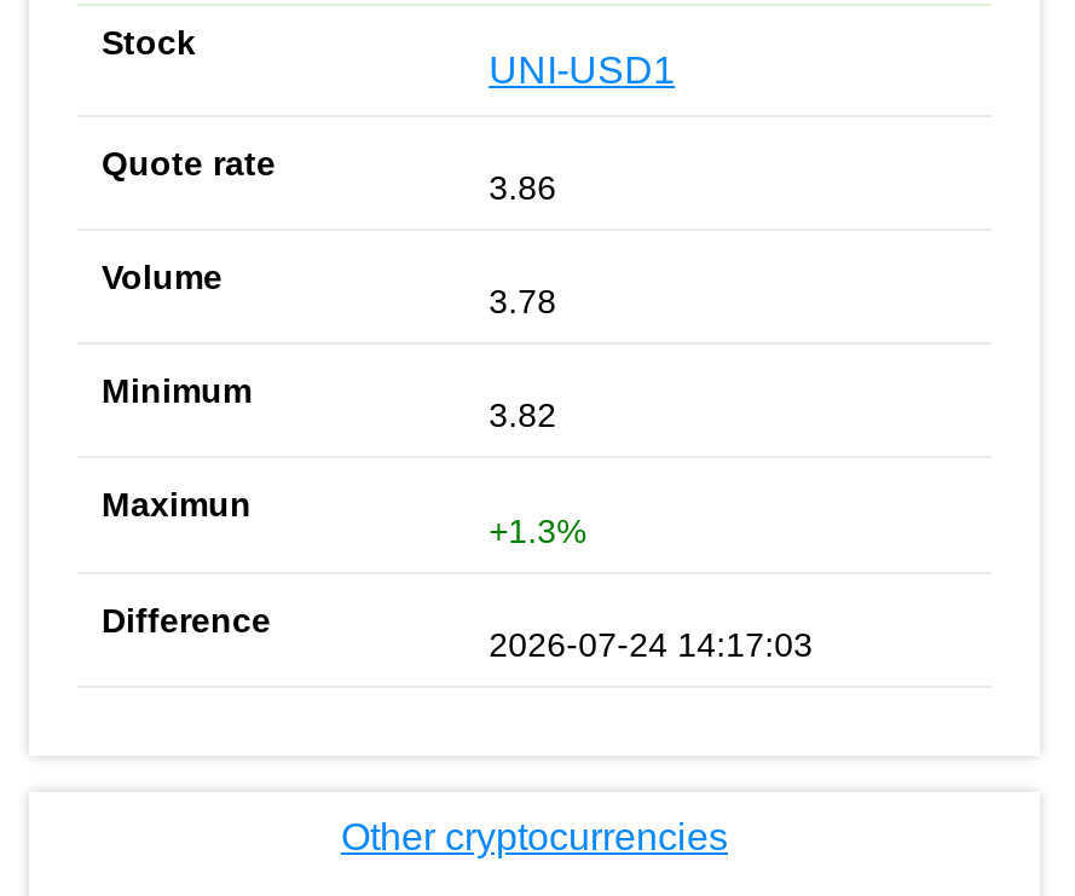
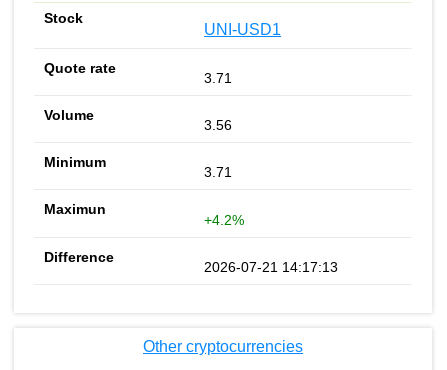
- 3.86
+ 3.71

- 3.78
+ 3.56

- 3.82
+ 3.71

- +1.3%
+ +4.2%

- 2026-07-24 14:17:03
+ 2026-07-21 14:17:13
